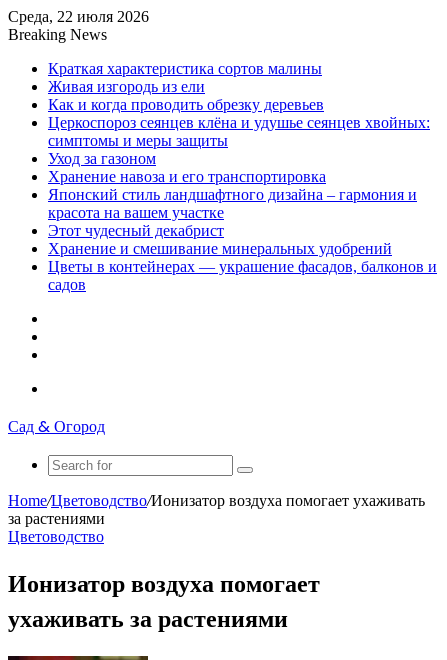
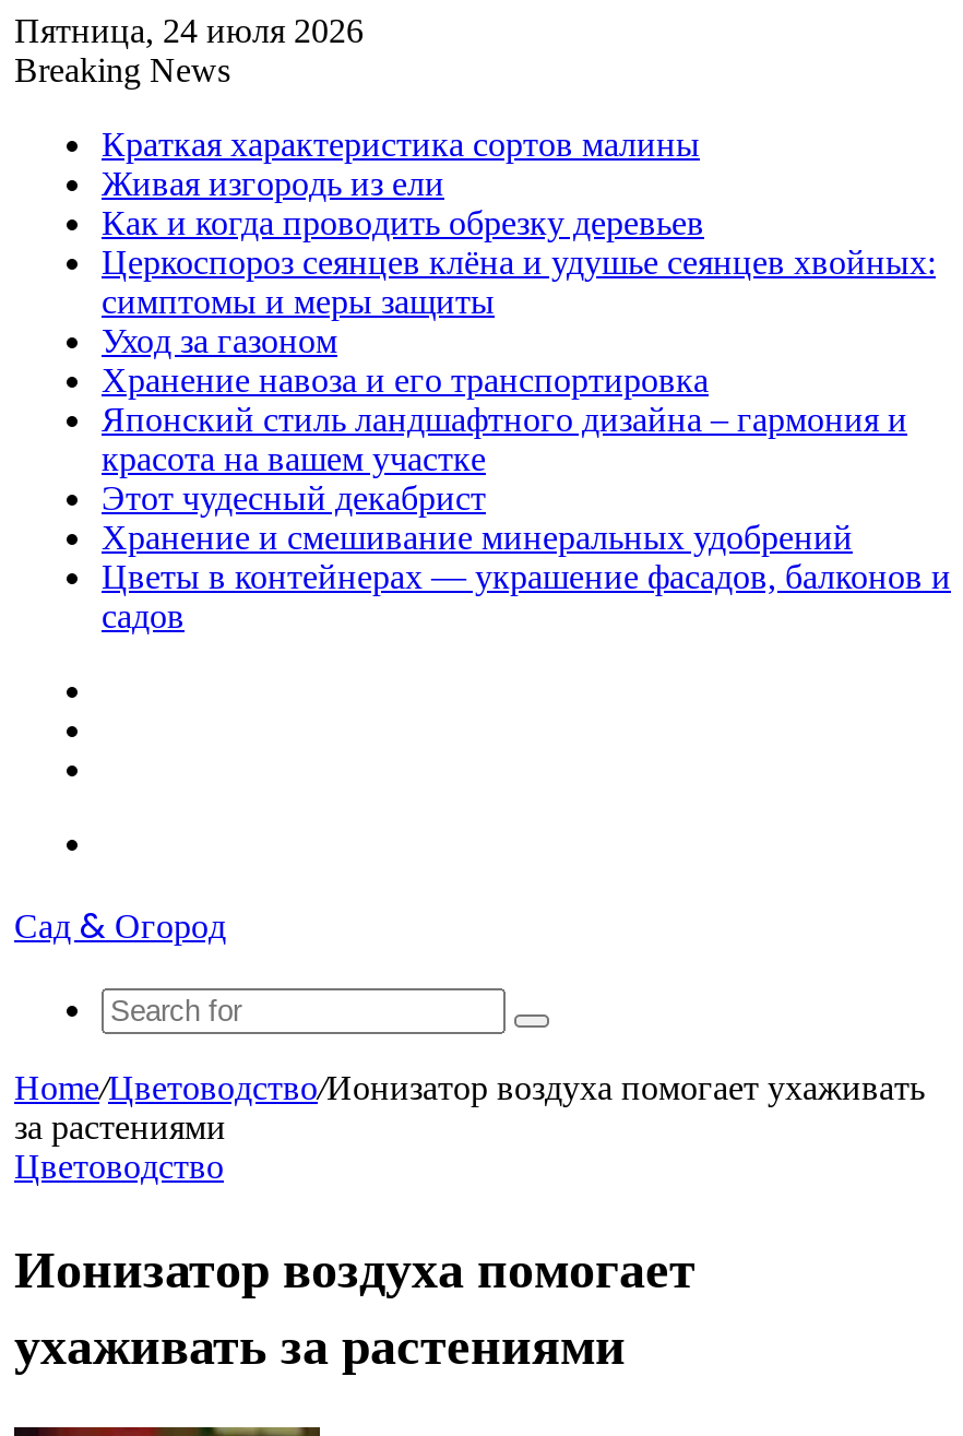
- Среда, 22 июля 2026
+ Пятница, 24 июля 2026
